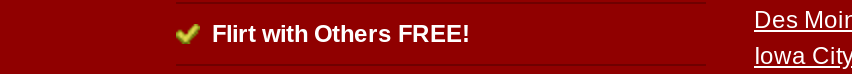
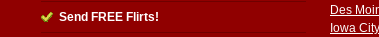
- Flirt with Others FREE!
+ Send FREE Flirts!
